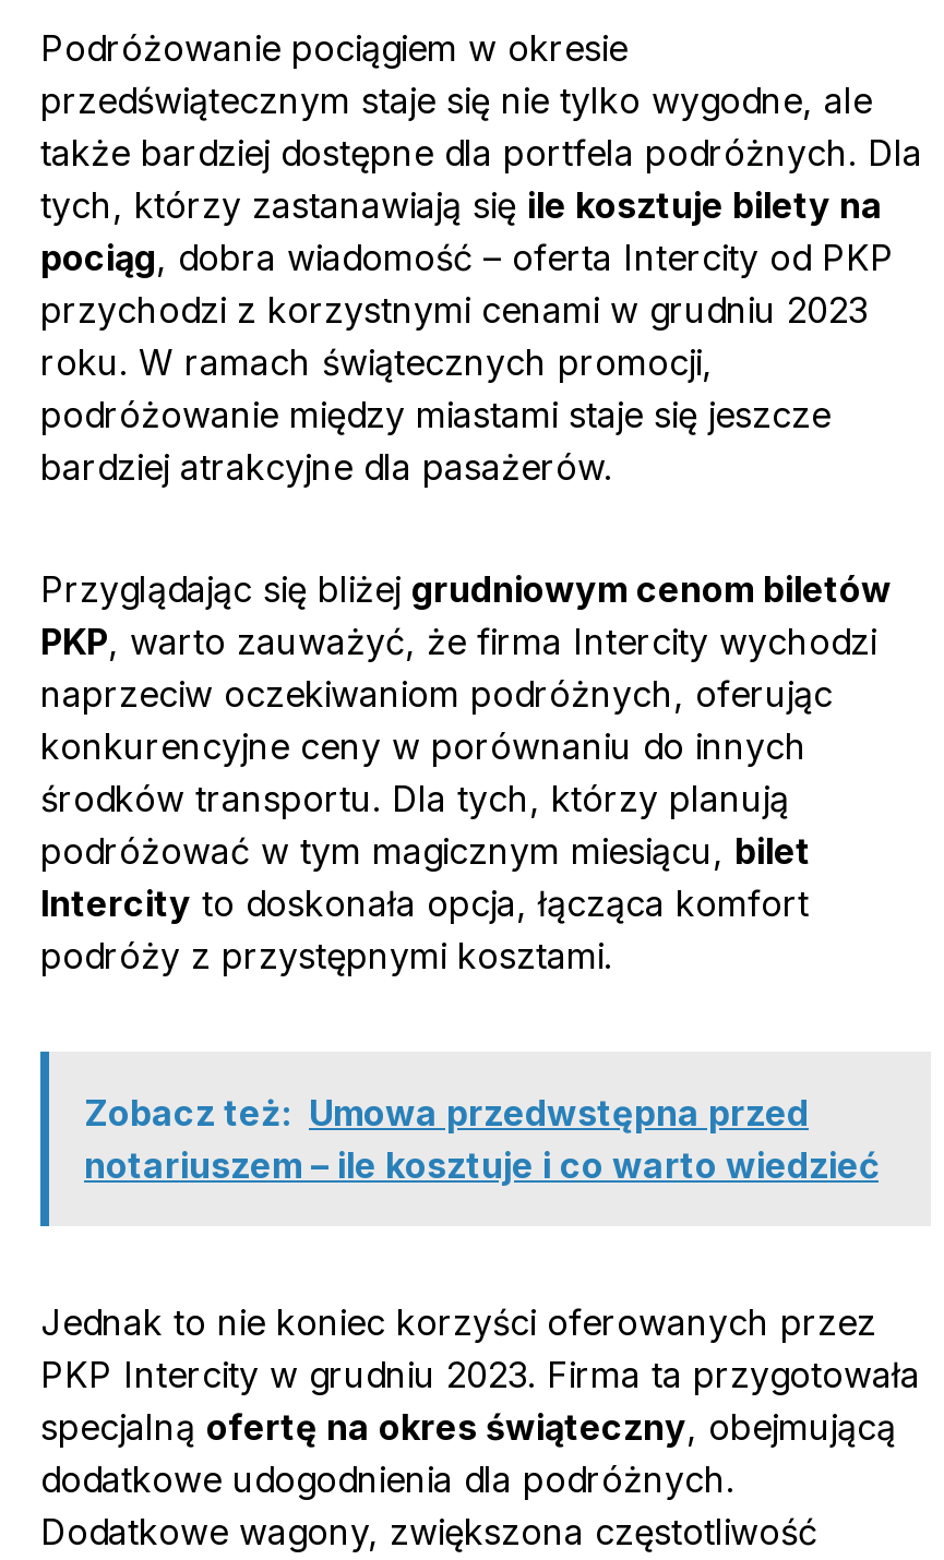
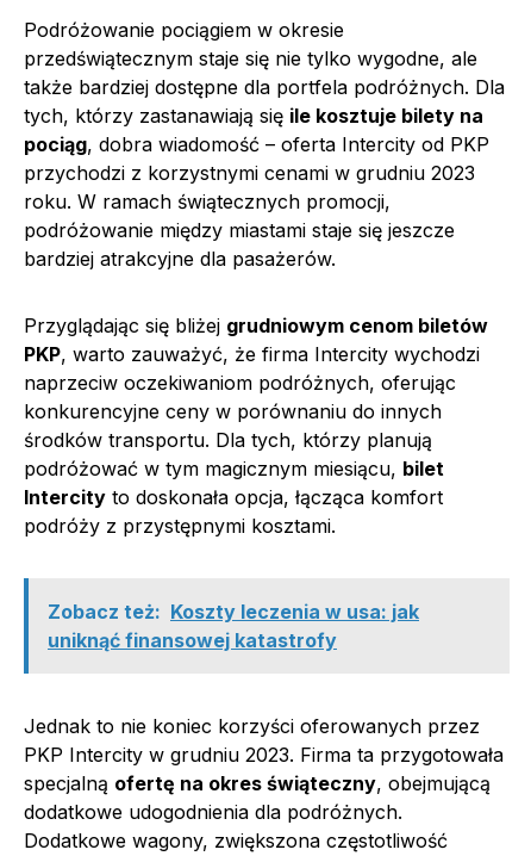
- Zobacz też: Umowa przedwstępna przed
- notariuszem – ile kosztuje i co warto wiedzieć
+ Zobacz też: Koszty leczenia w usa: jak
+ uniknąć finansowej katastrofy
